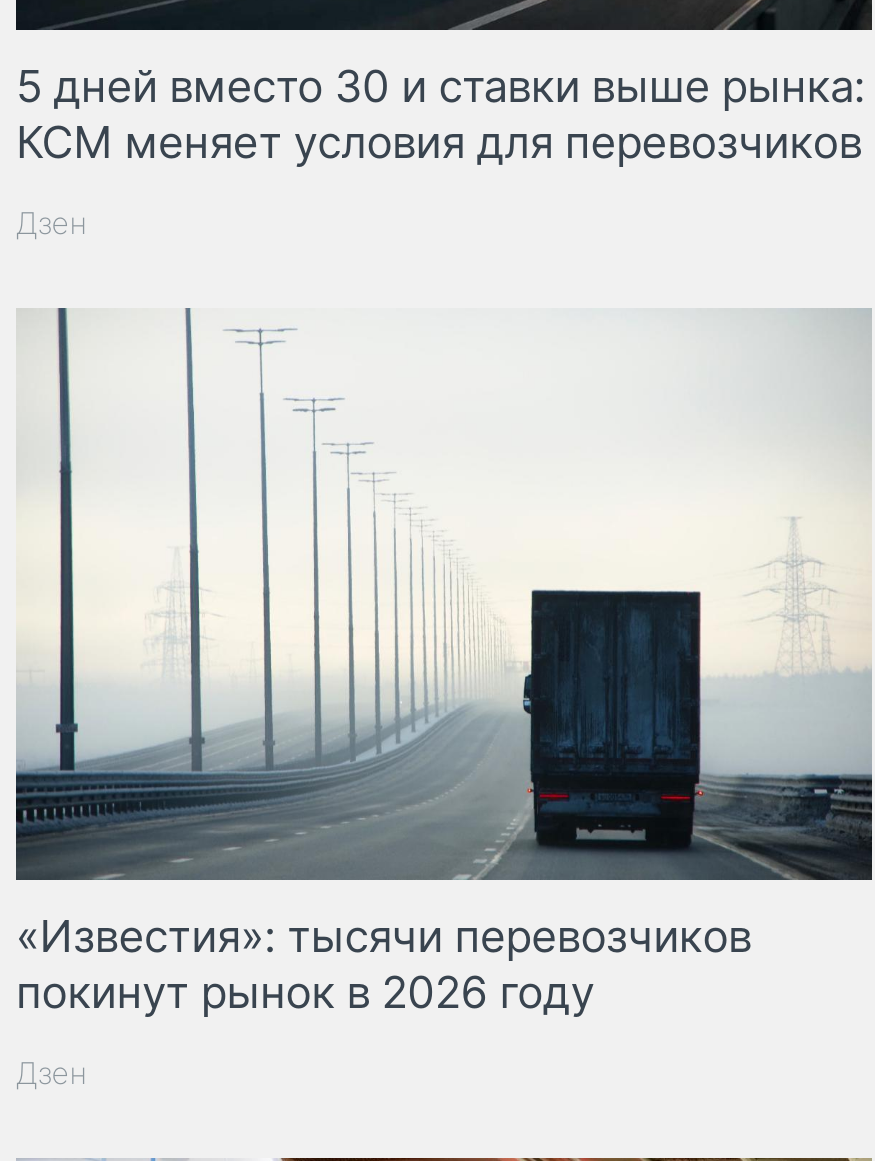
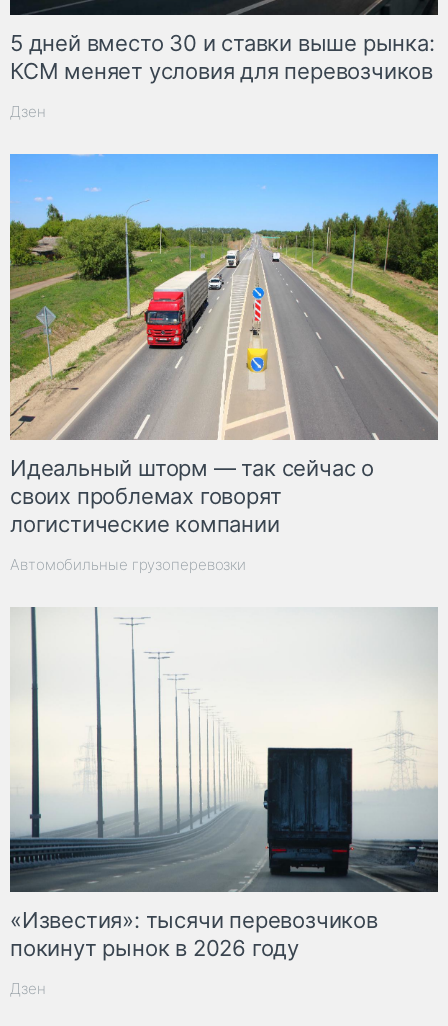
+ [image]
+ Идеальный шторм — так сейчас о
+ своих проблемах говорят
+ логистические компании
+ Автомобильные грузоперевозки
